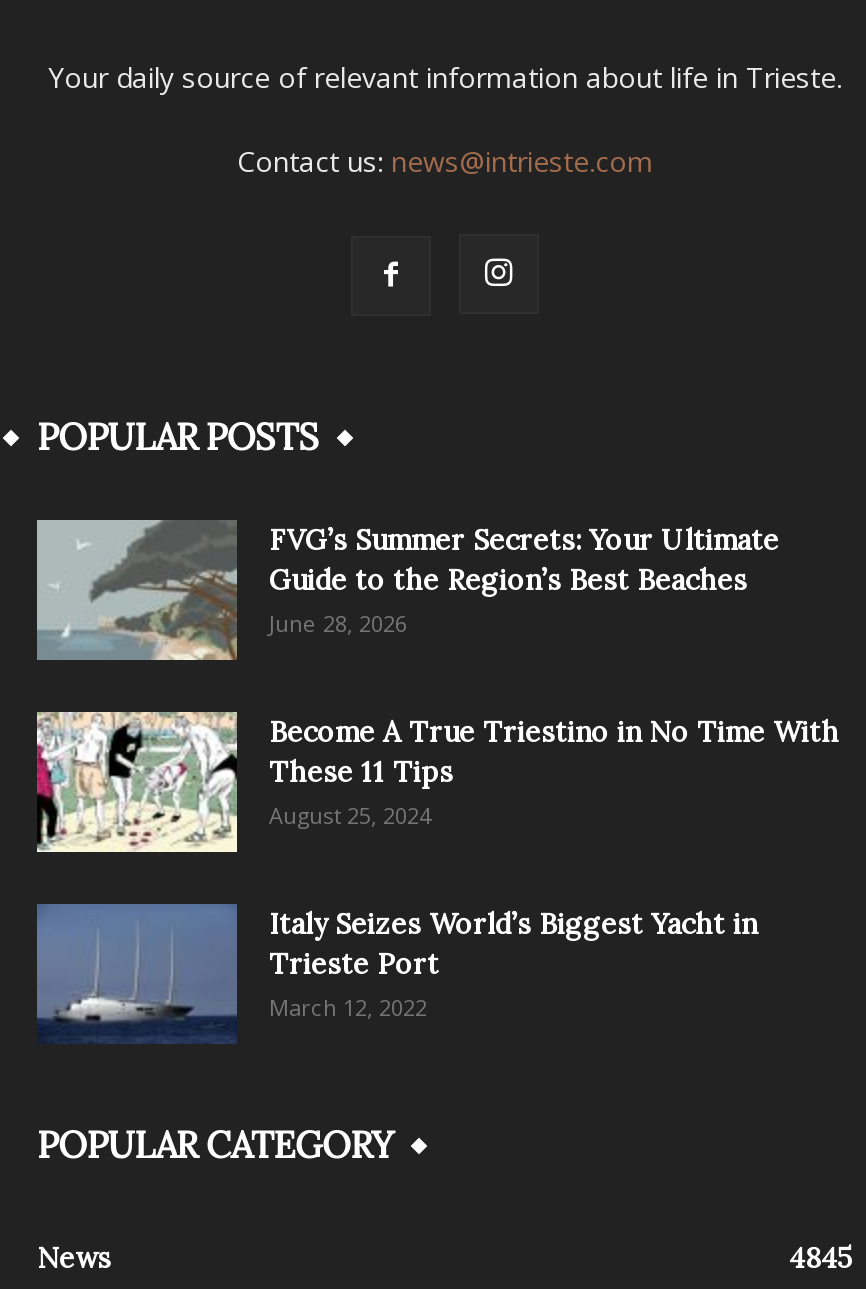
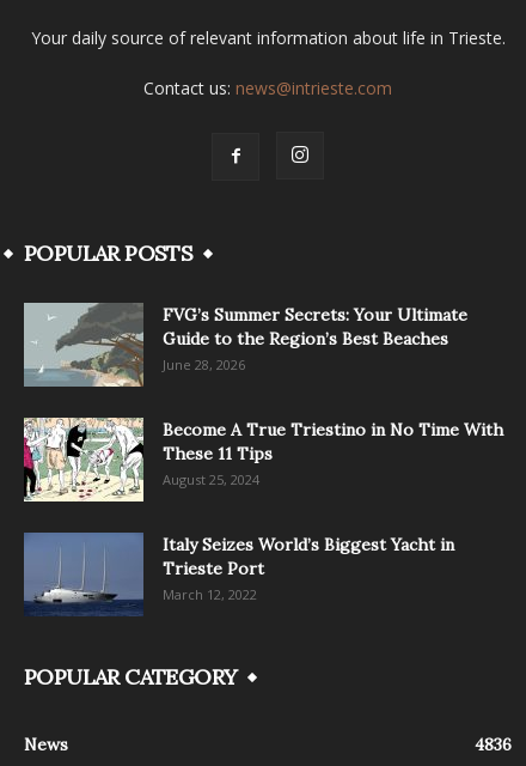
- 4845
+ 4836
